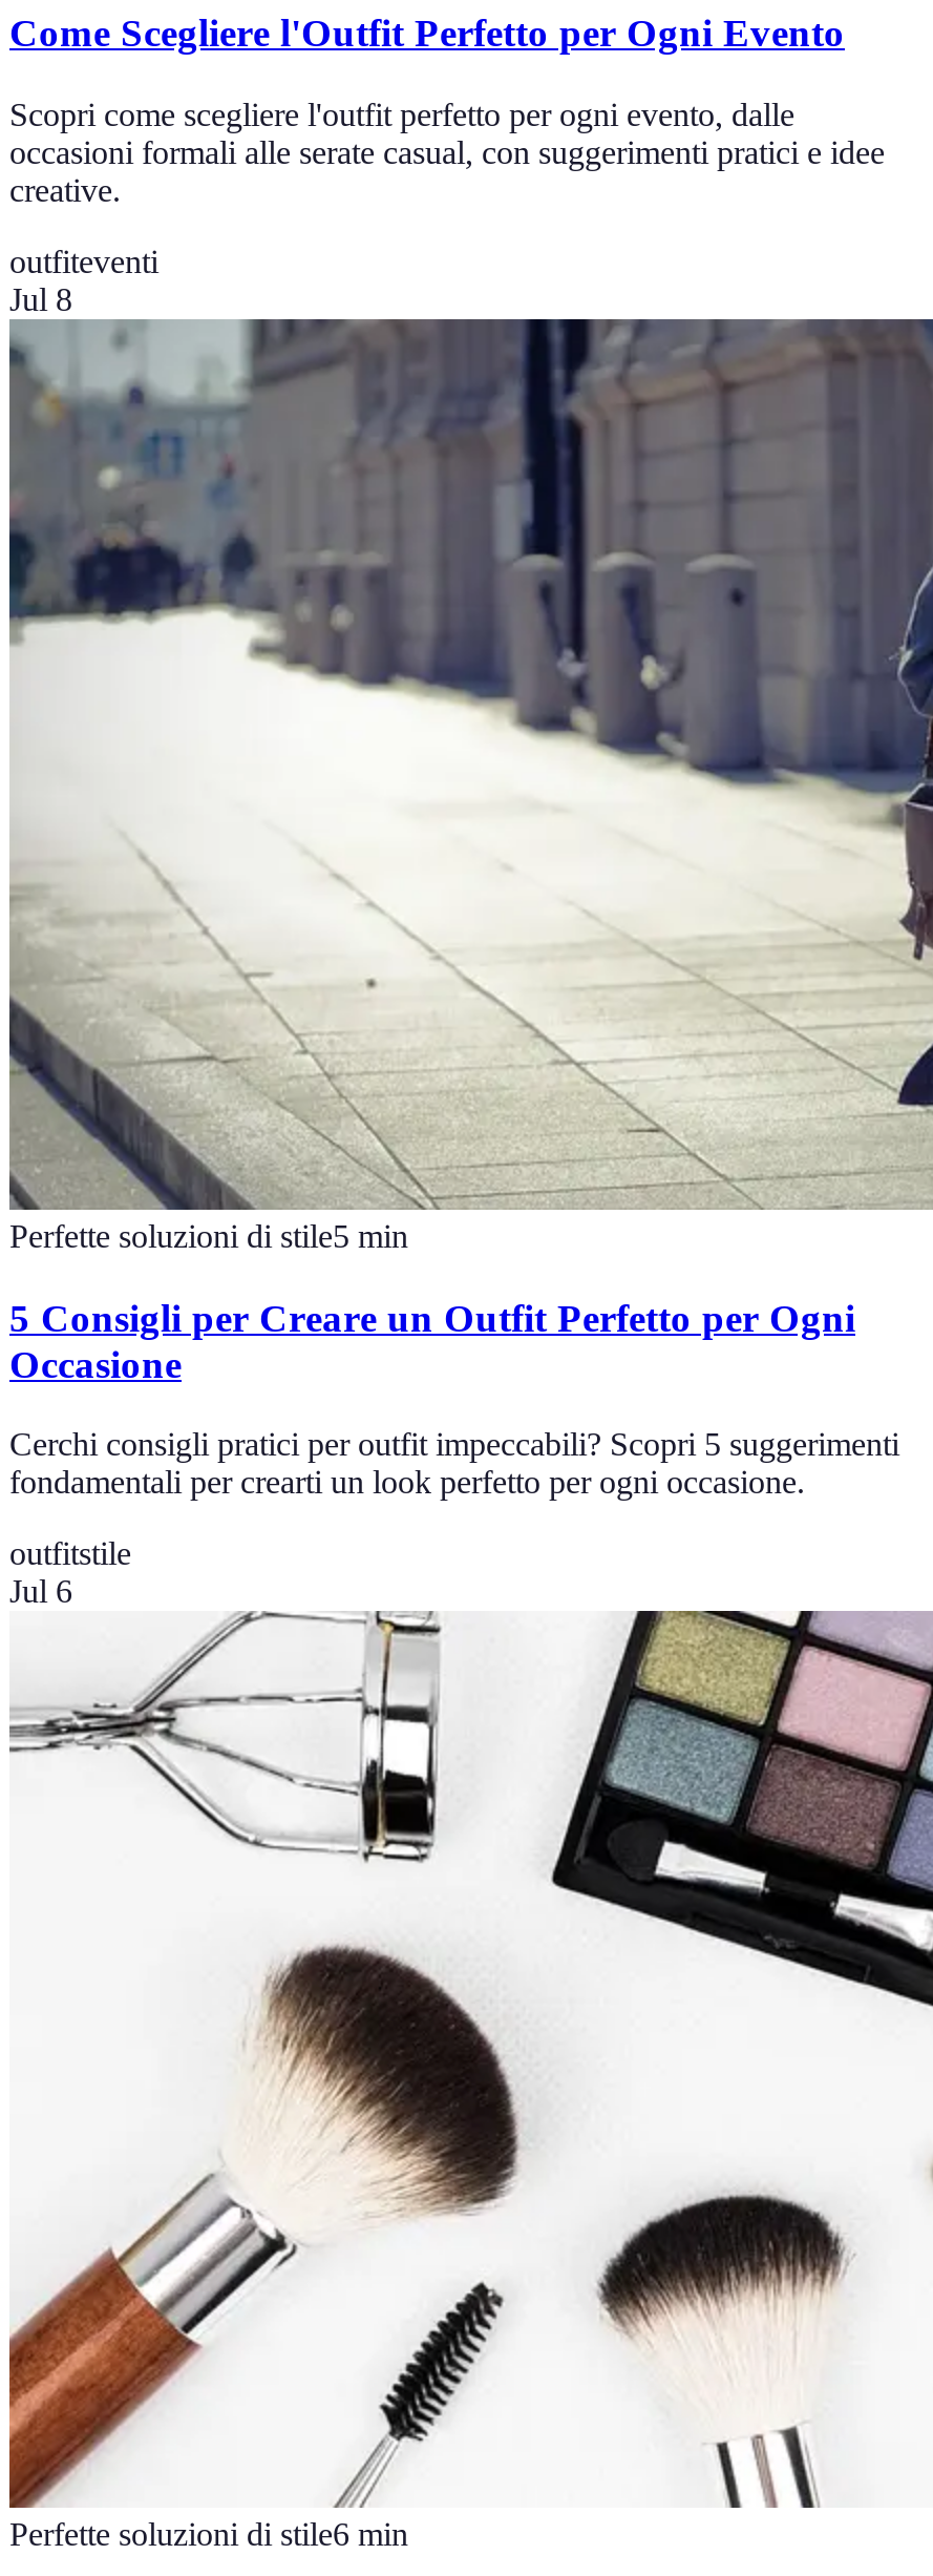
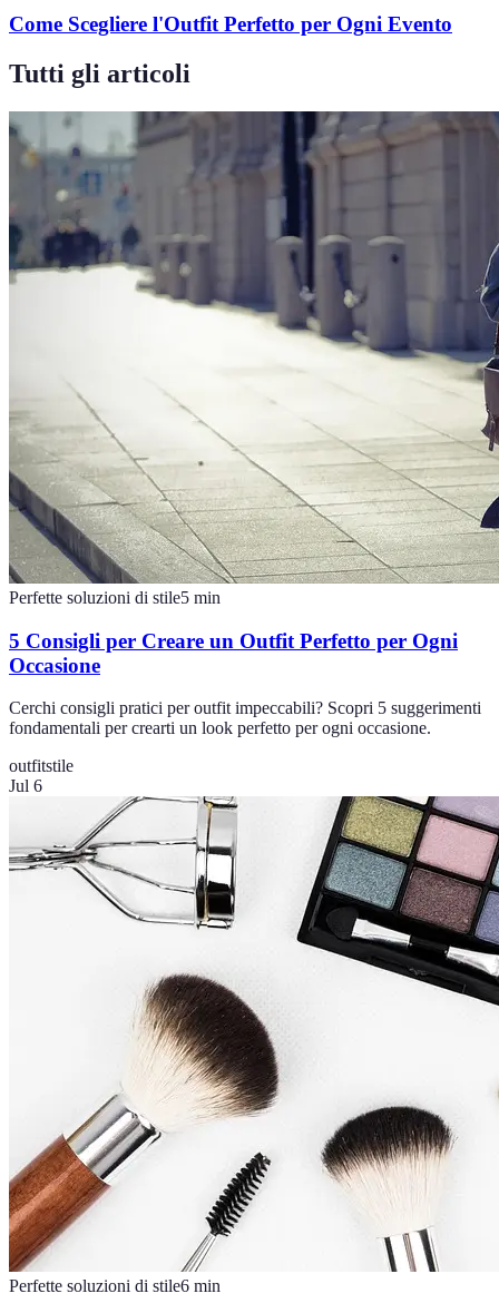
- Scopri come scegliere l'outfit perfetto per ogni evento, dalle
- occasioni formali alle serate casual, con suggerimenti pratici e idee
- creative.
- outfiteventi
- Jul 8
+ Tutti gli articoli
